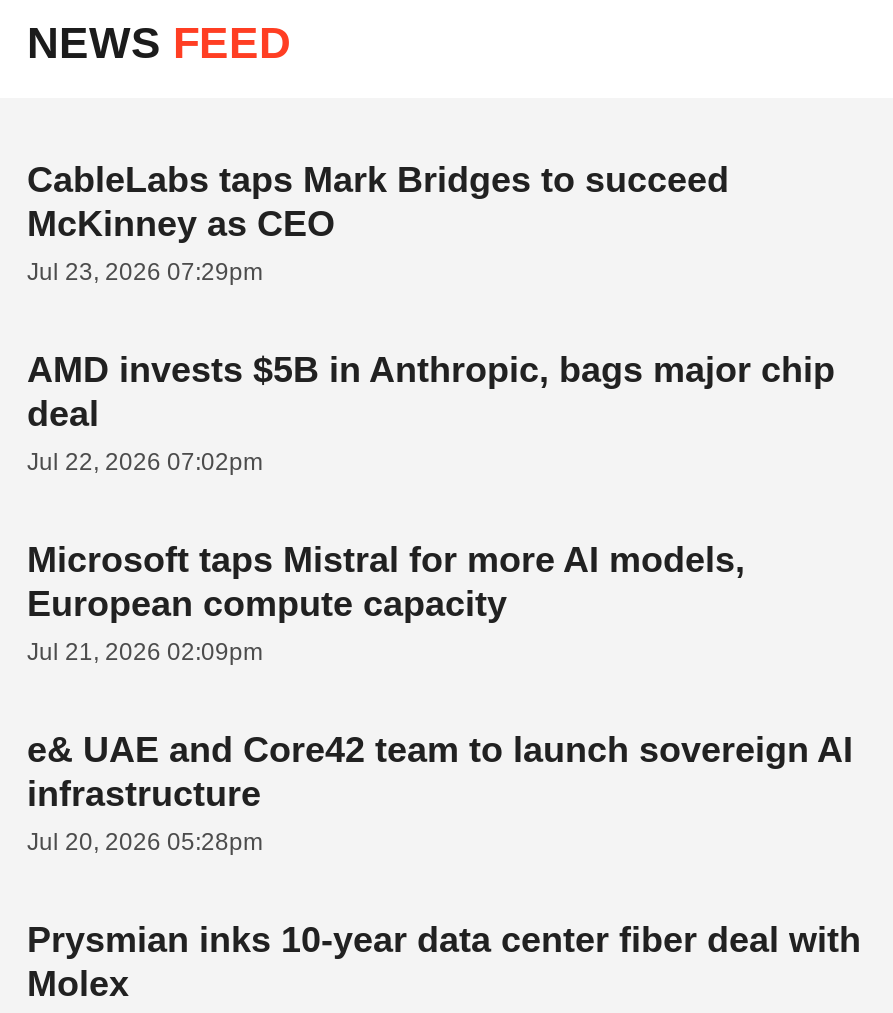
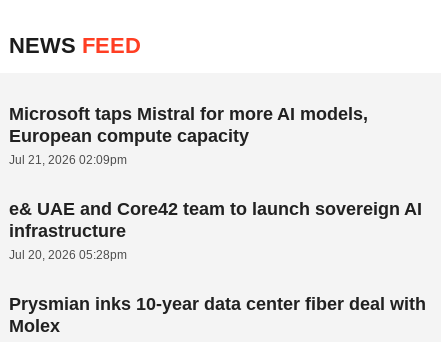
- CableLabs taps Mark Bridges to succeed
- McKinney as CEO
- Jul 23, 2026 07:29pm
- AMD invests $5B in Anthropic, bags major chip
- deal
- Jul 22, 2026 07:02pm
